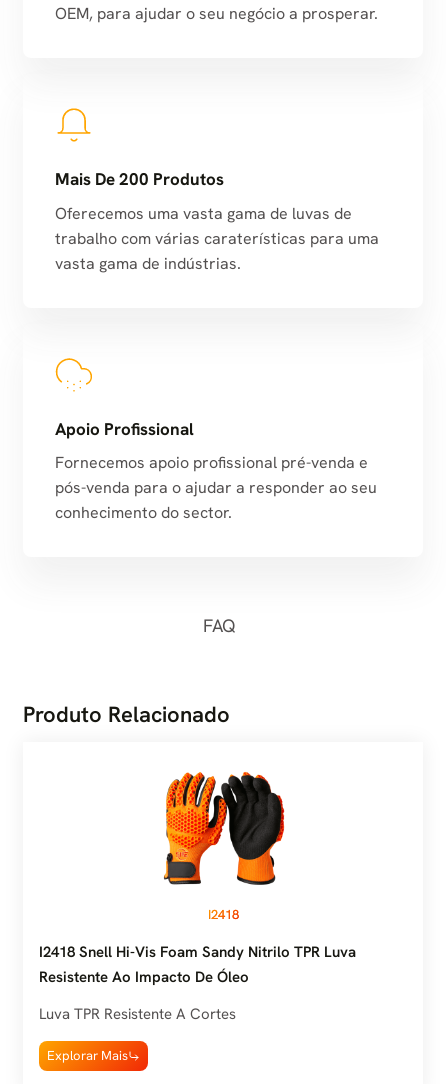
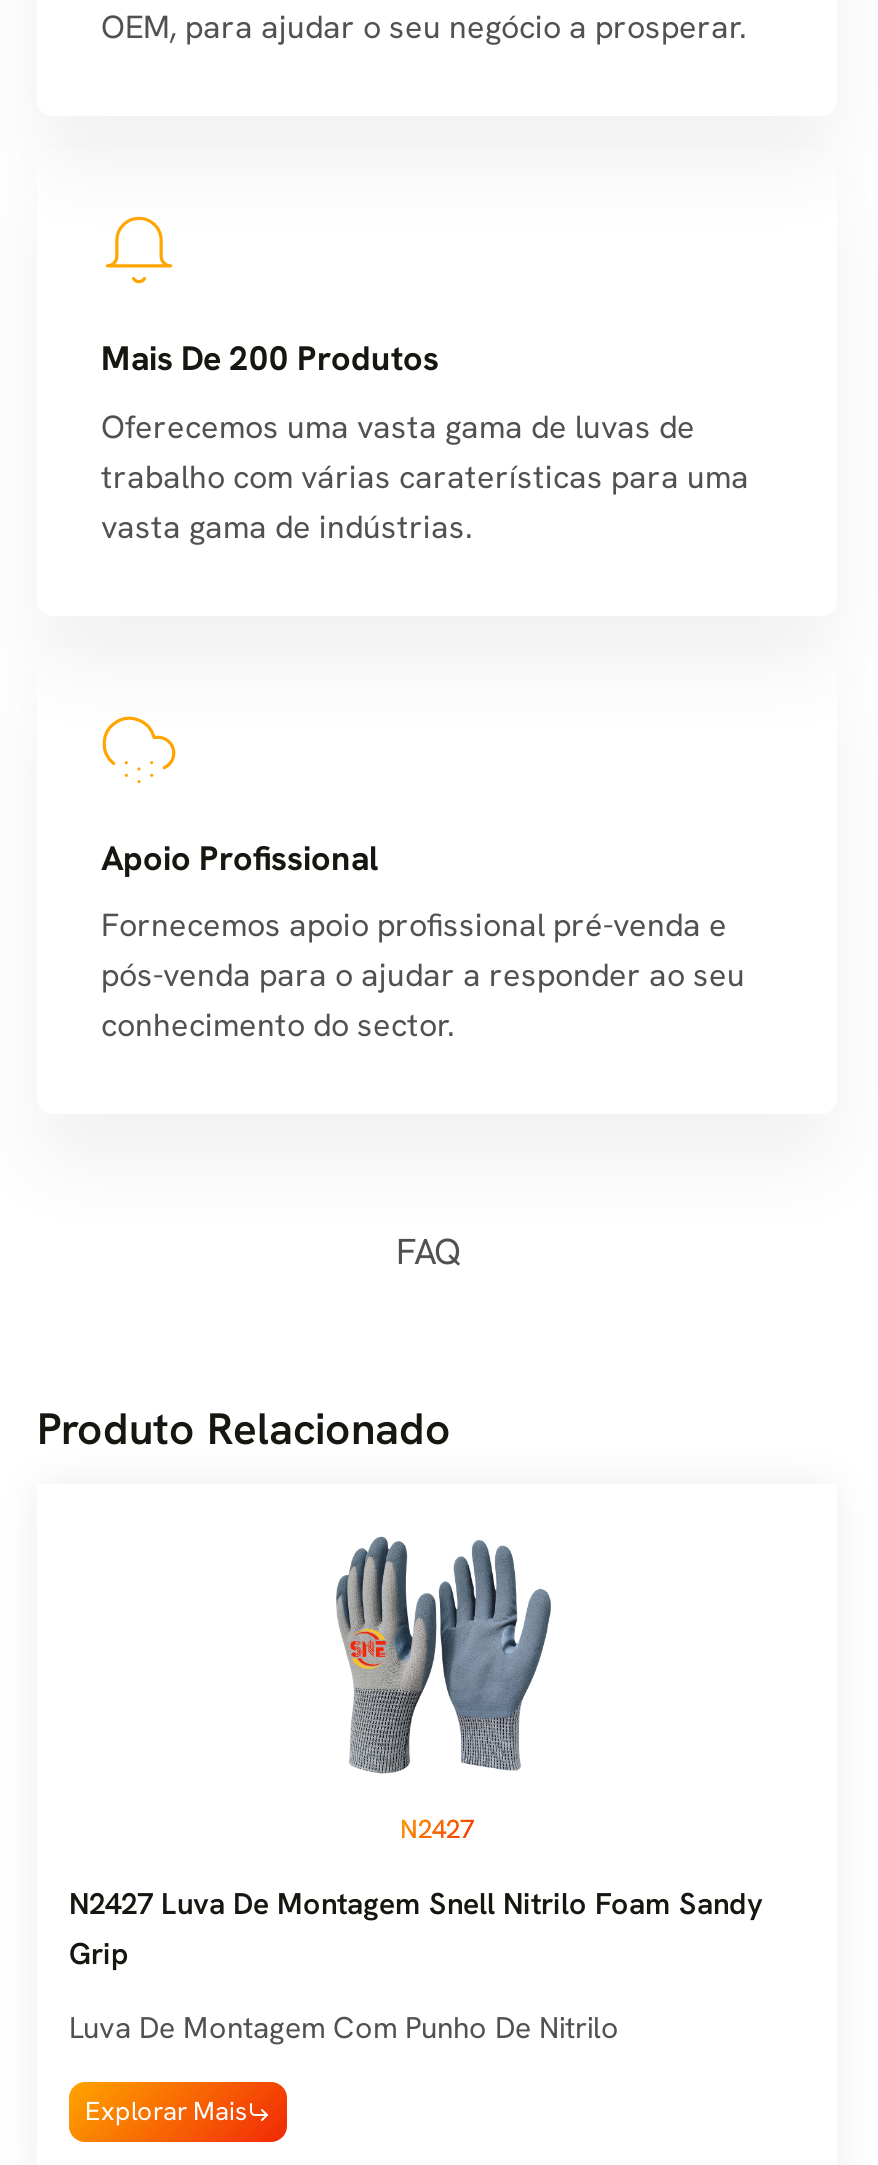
- [image]
- I2418
+ [image]
+ N2427

- I2418 Snell Hi-Vis Foam Sandy Nitrilo TPR Luva
- Resistente Ao Impacto De Óleo
+ N2427 Luva De Montagem Snell Nitrilo Foam Sandy
+ Grip

- Luva TPR Resistente A Cortes
+ Luva De Montagem Com Punho De Nitrilo
